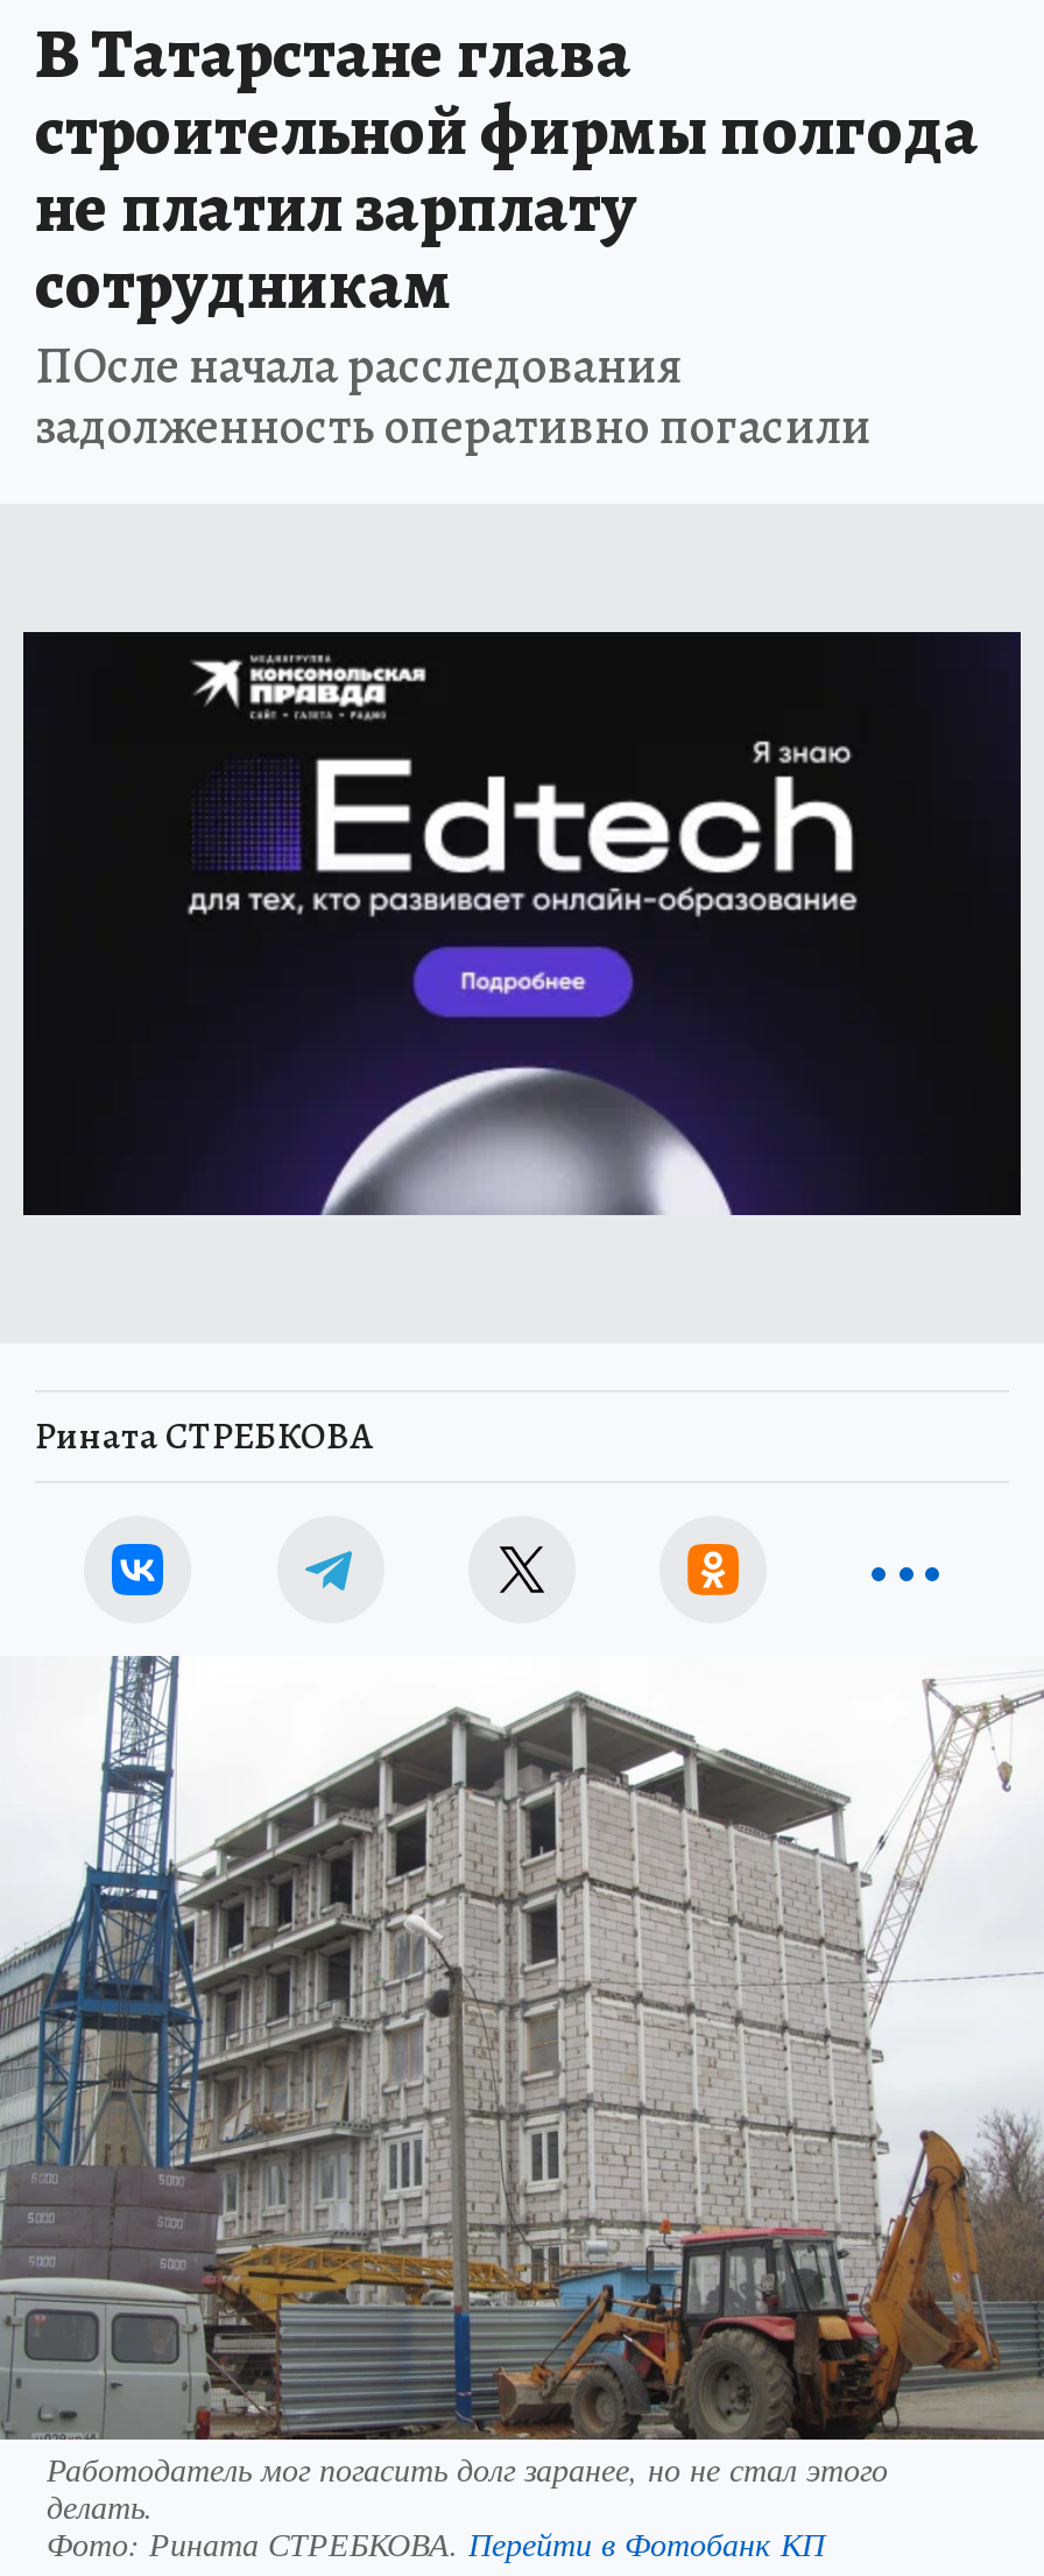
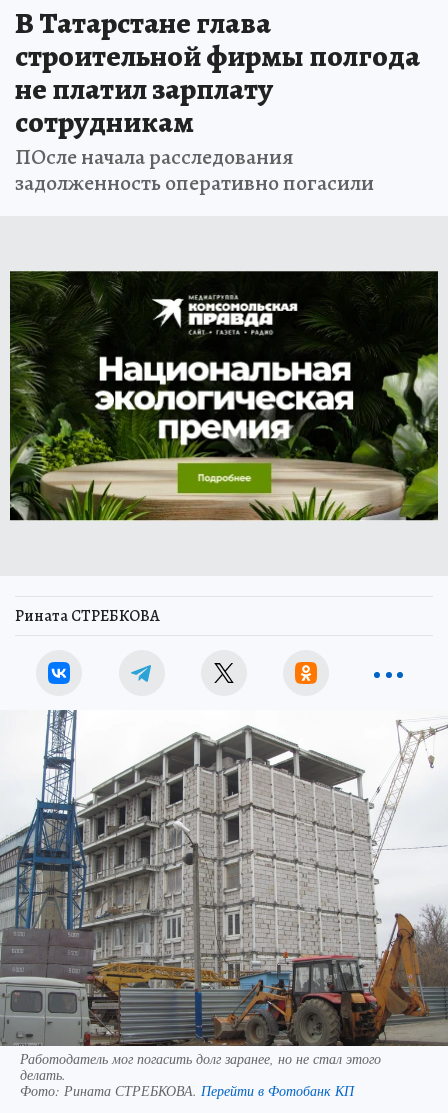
- [image]
+ [image]
